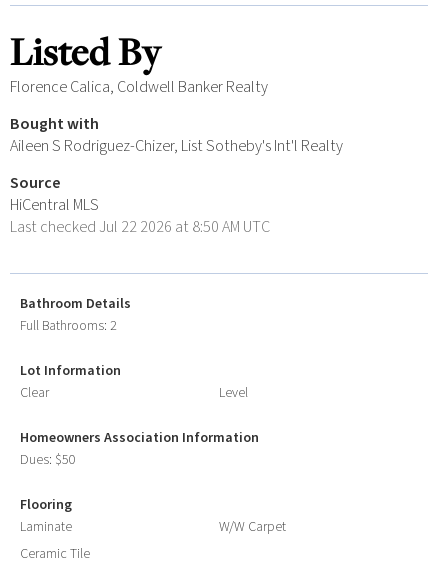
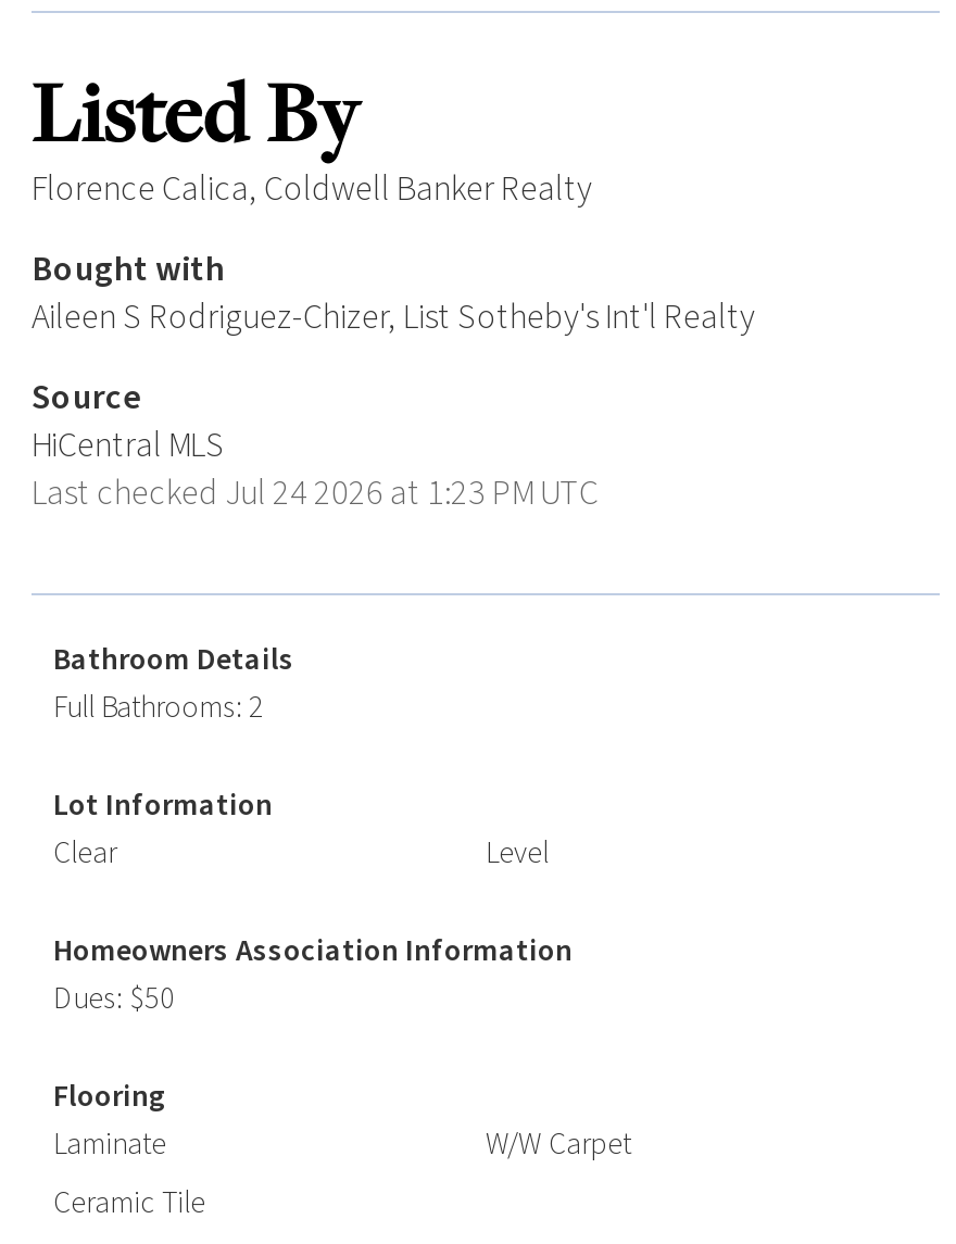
- Last checked Jul 22 2026 at 8:50 AM UTC
+ Last checked Jul 24 2026 at 1:23 PM UTC
